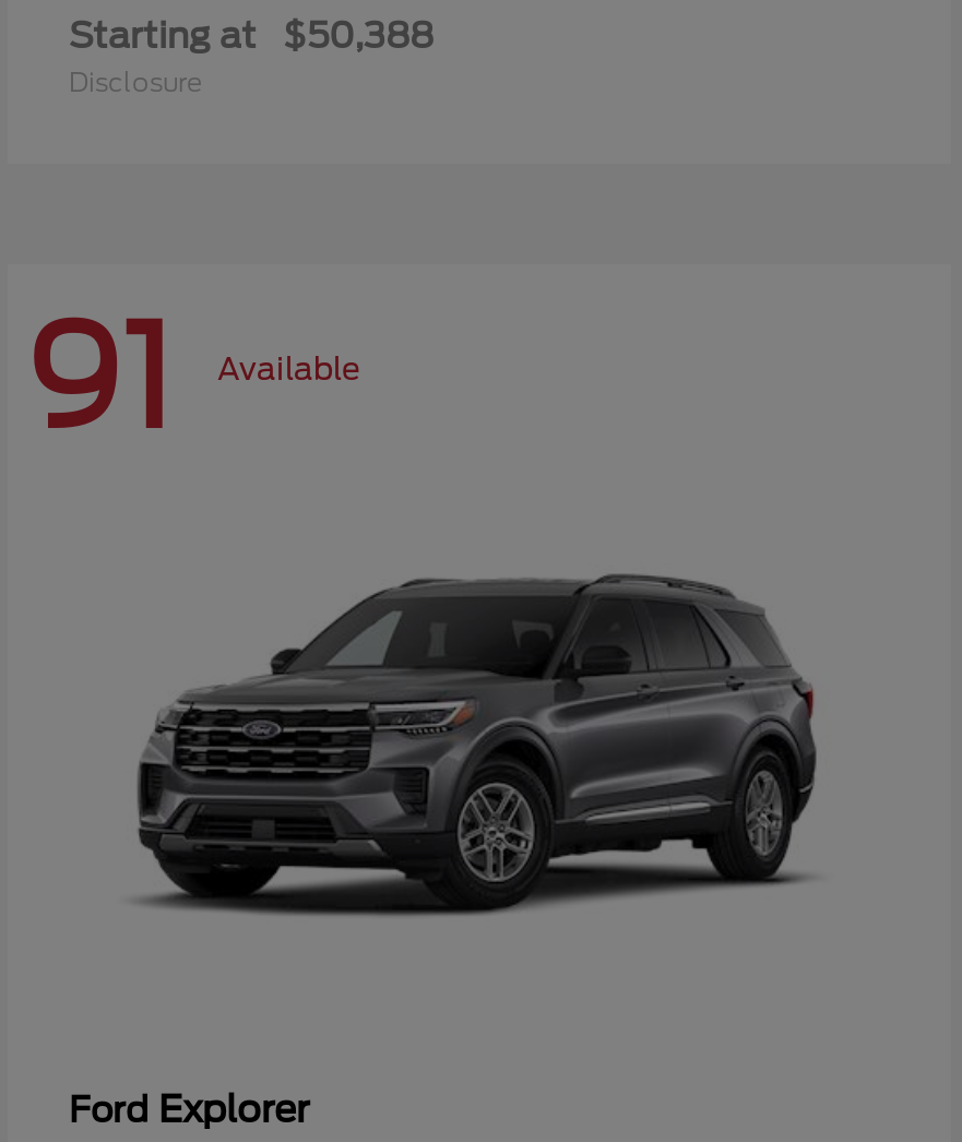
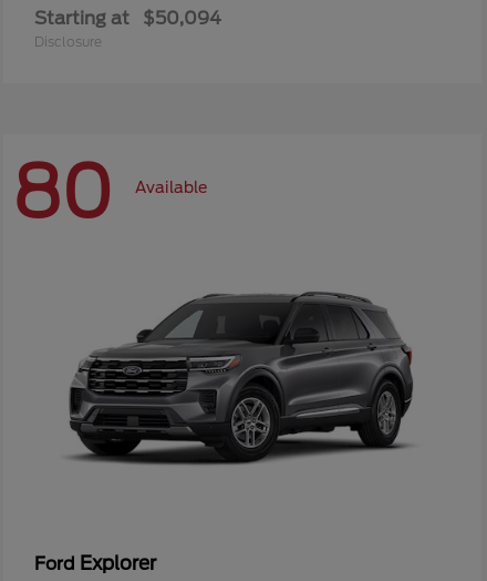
- Starting at $50,388
+ Starting at $50,094

- 91 Available
+ 80 Available
